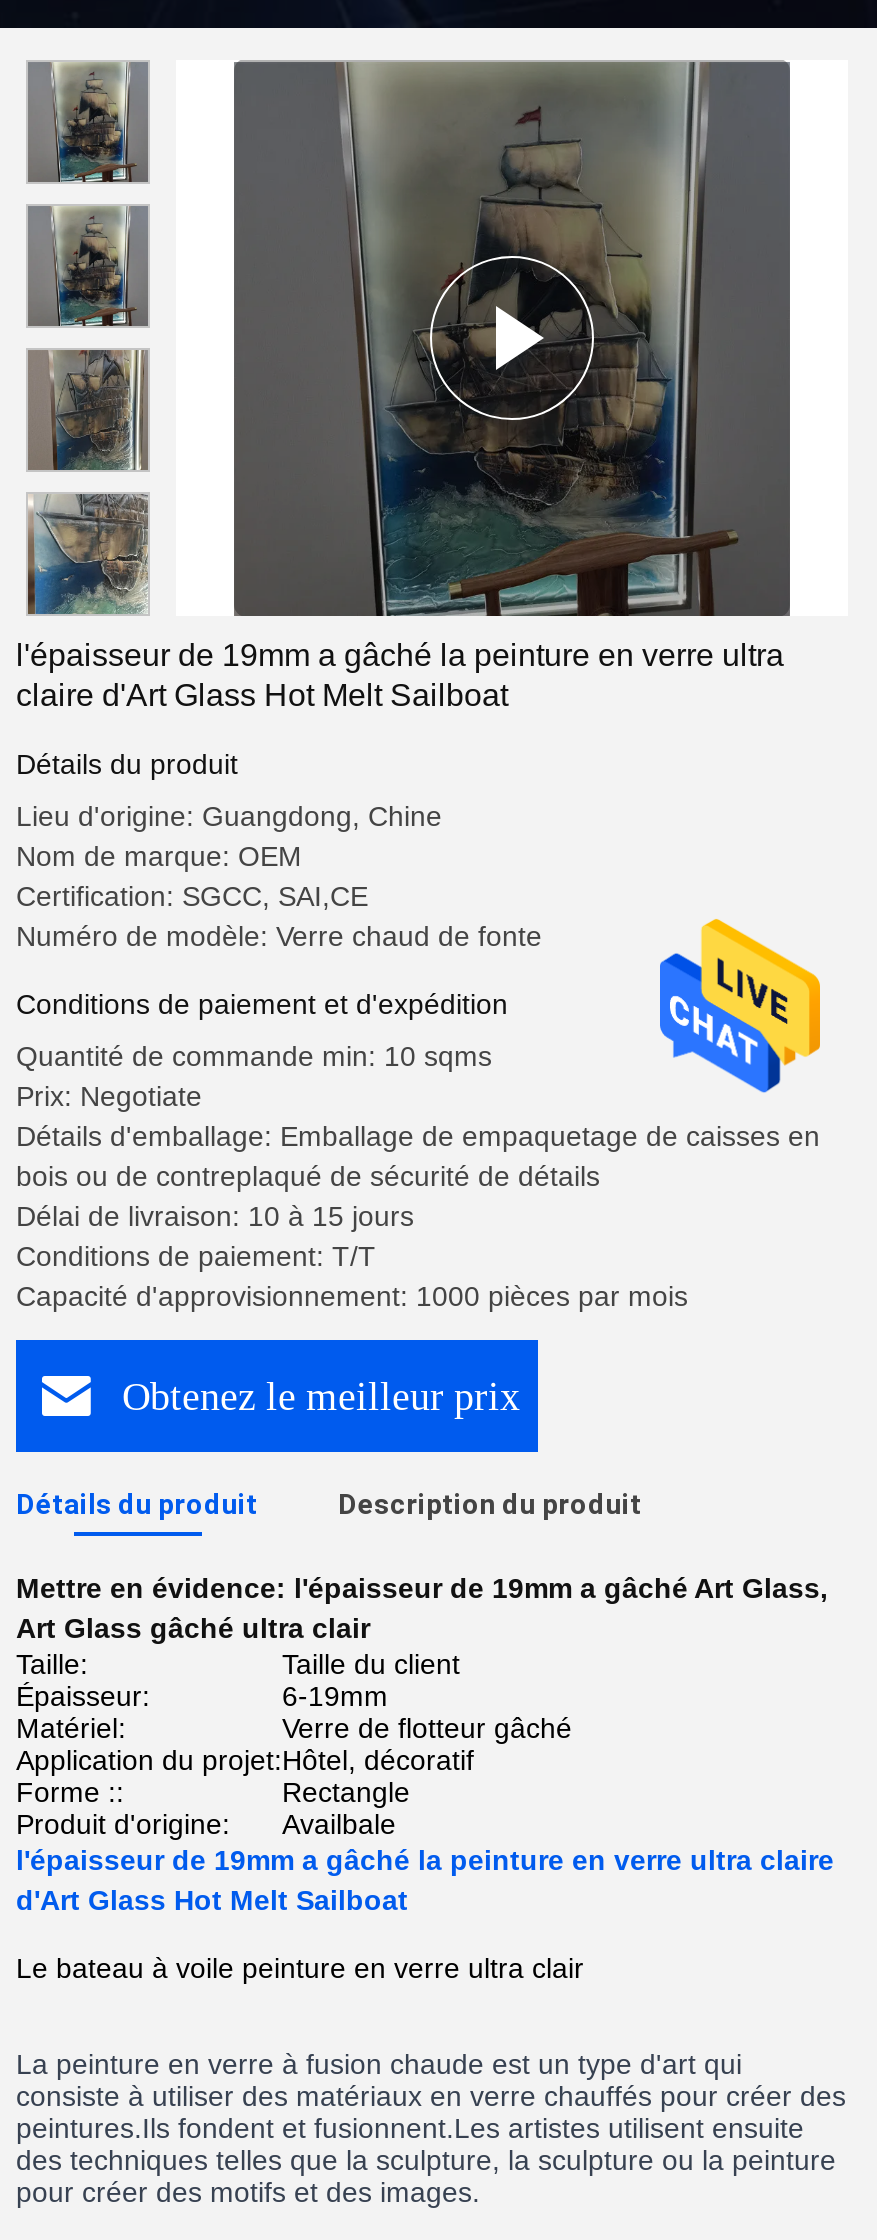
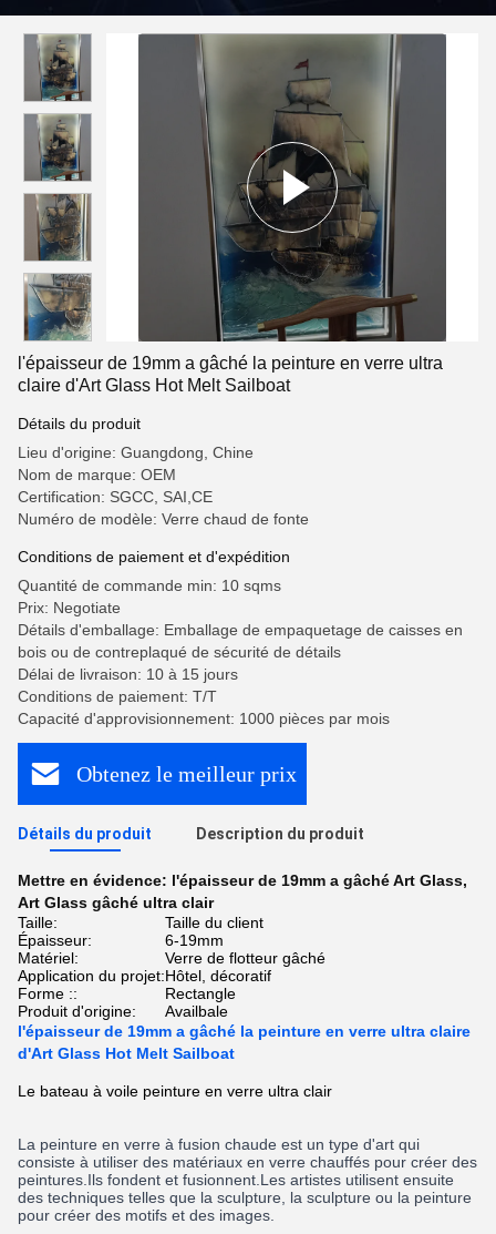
- [image]
